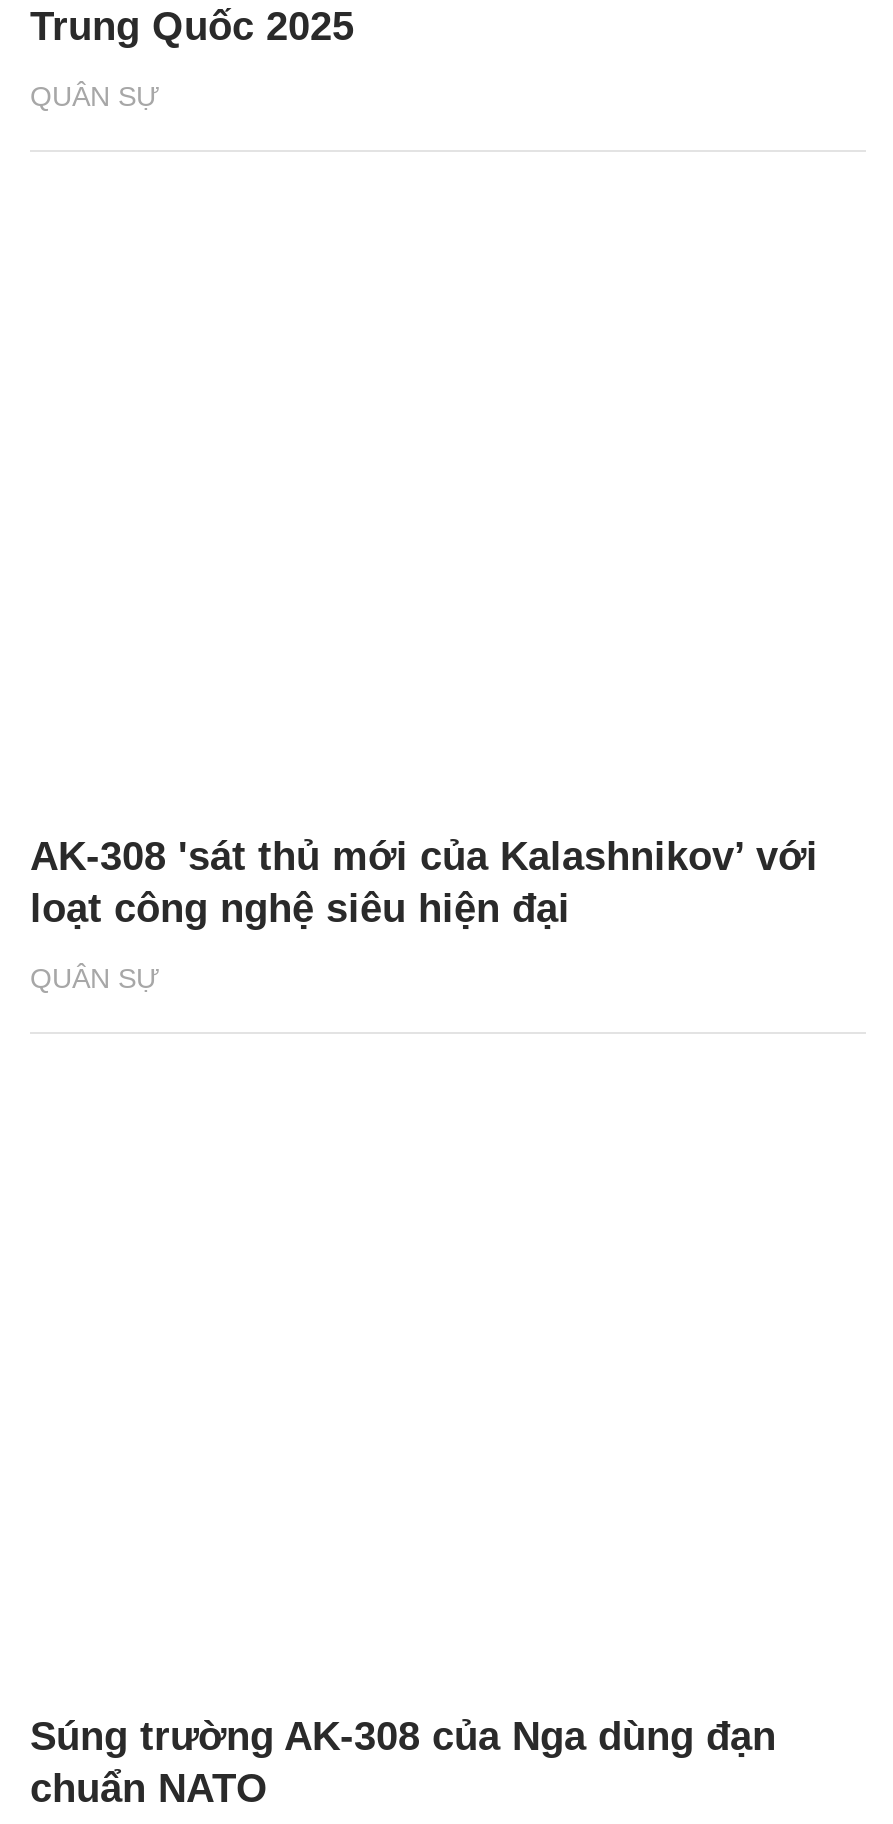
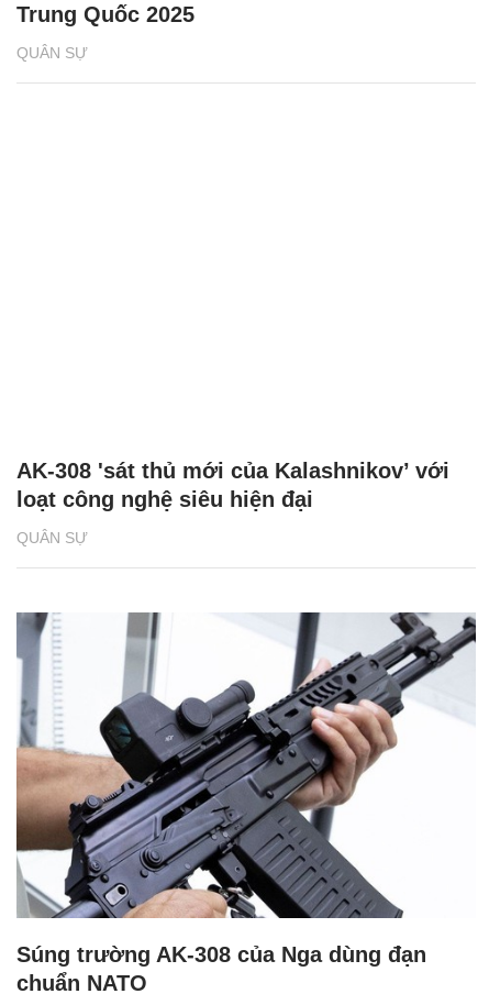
+ [image]
